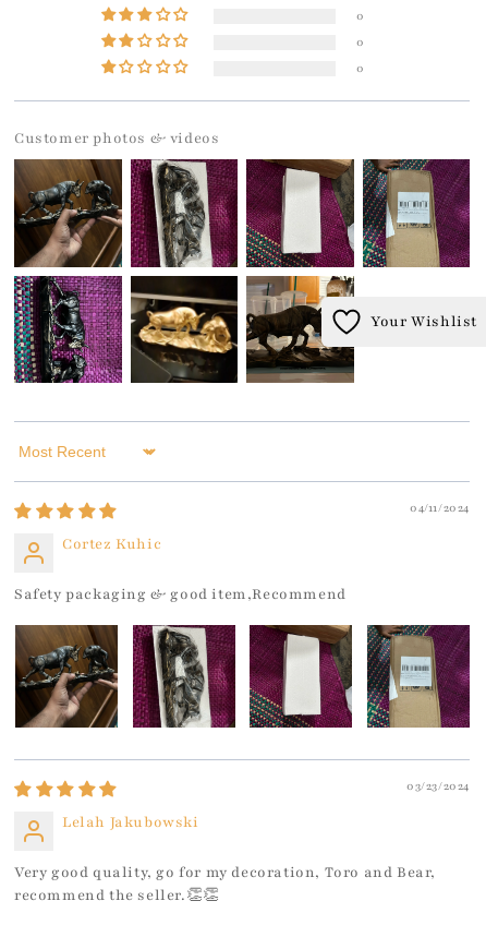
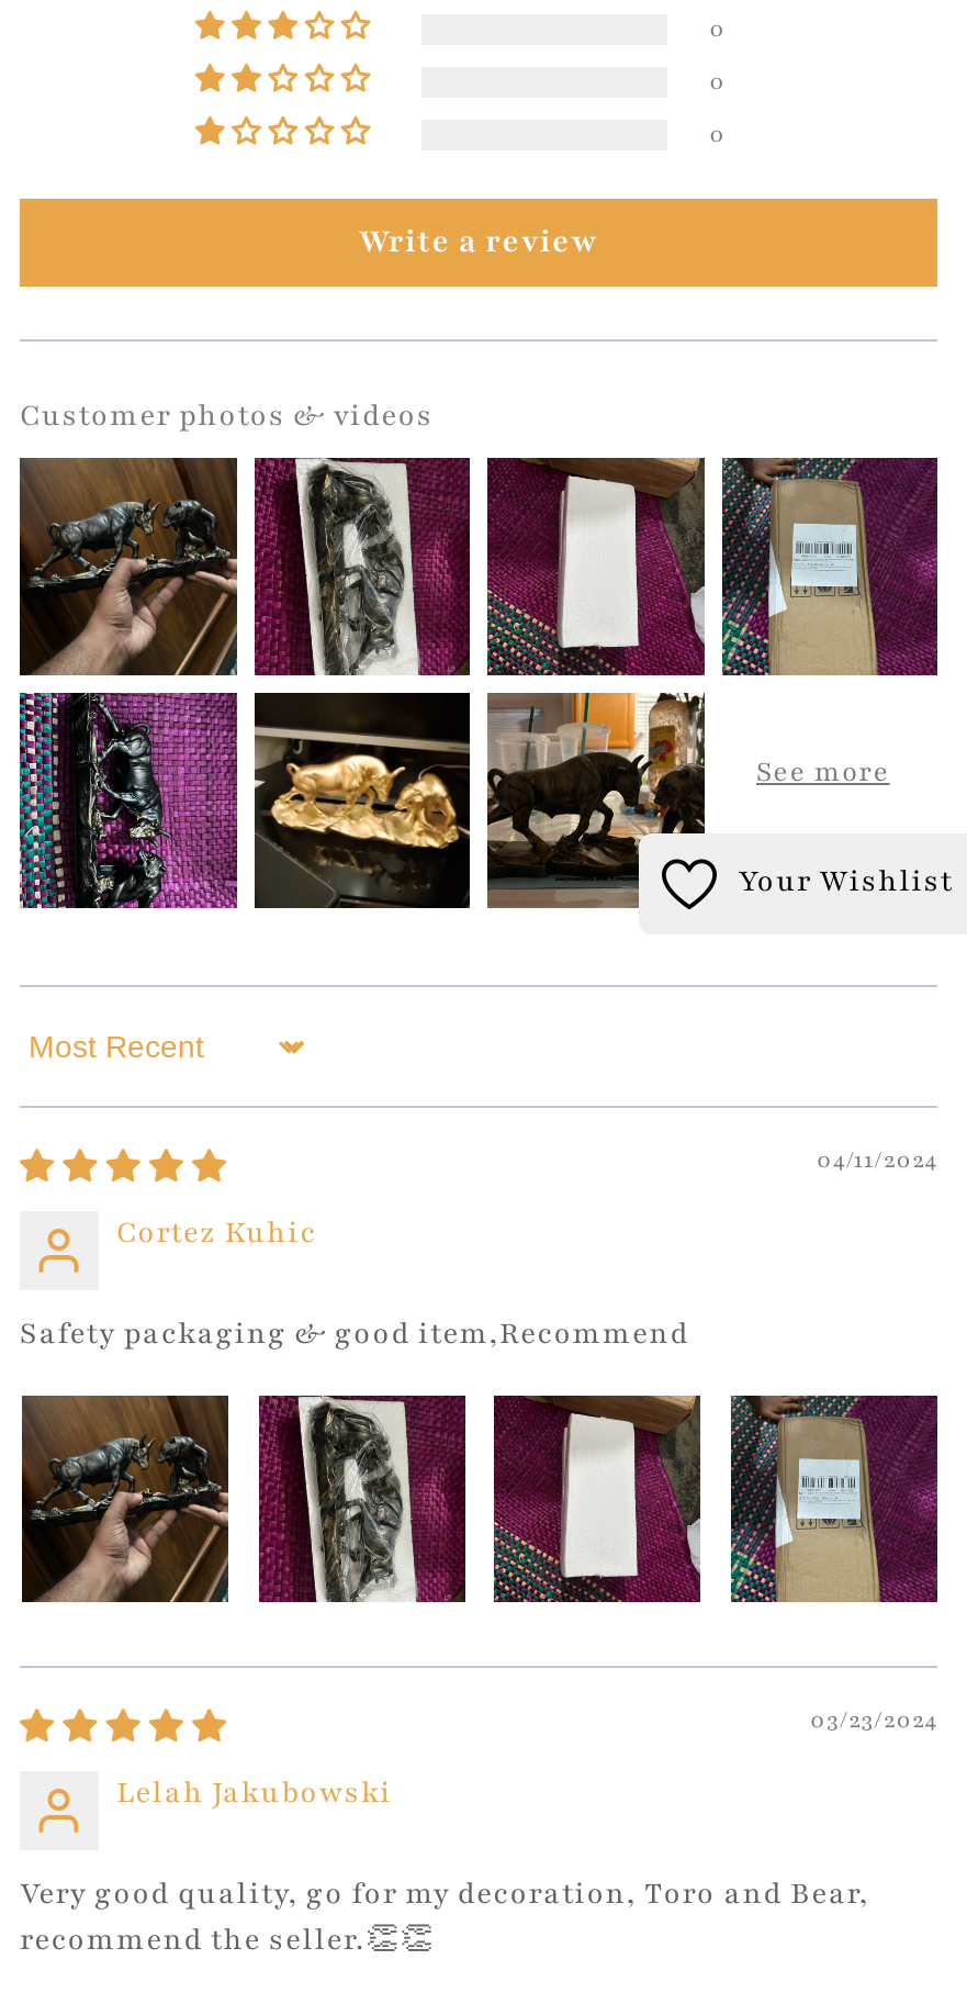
+ Write a review

moved down: Your Wishlist

- [image]
+ [image]
